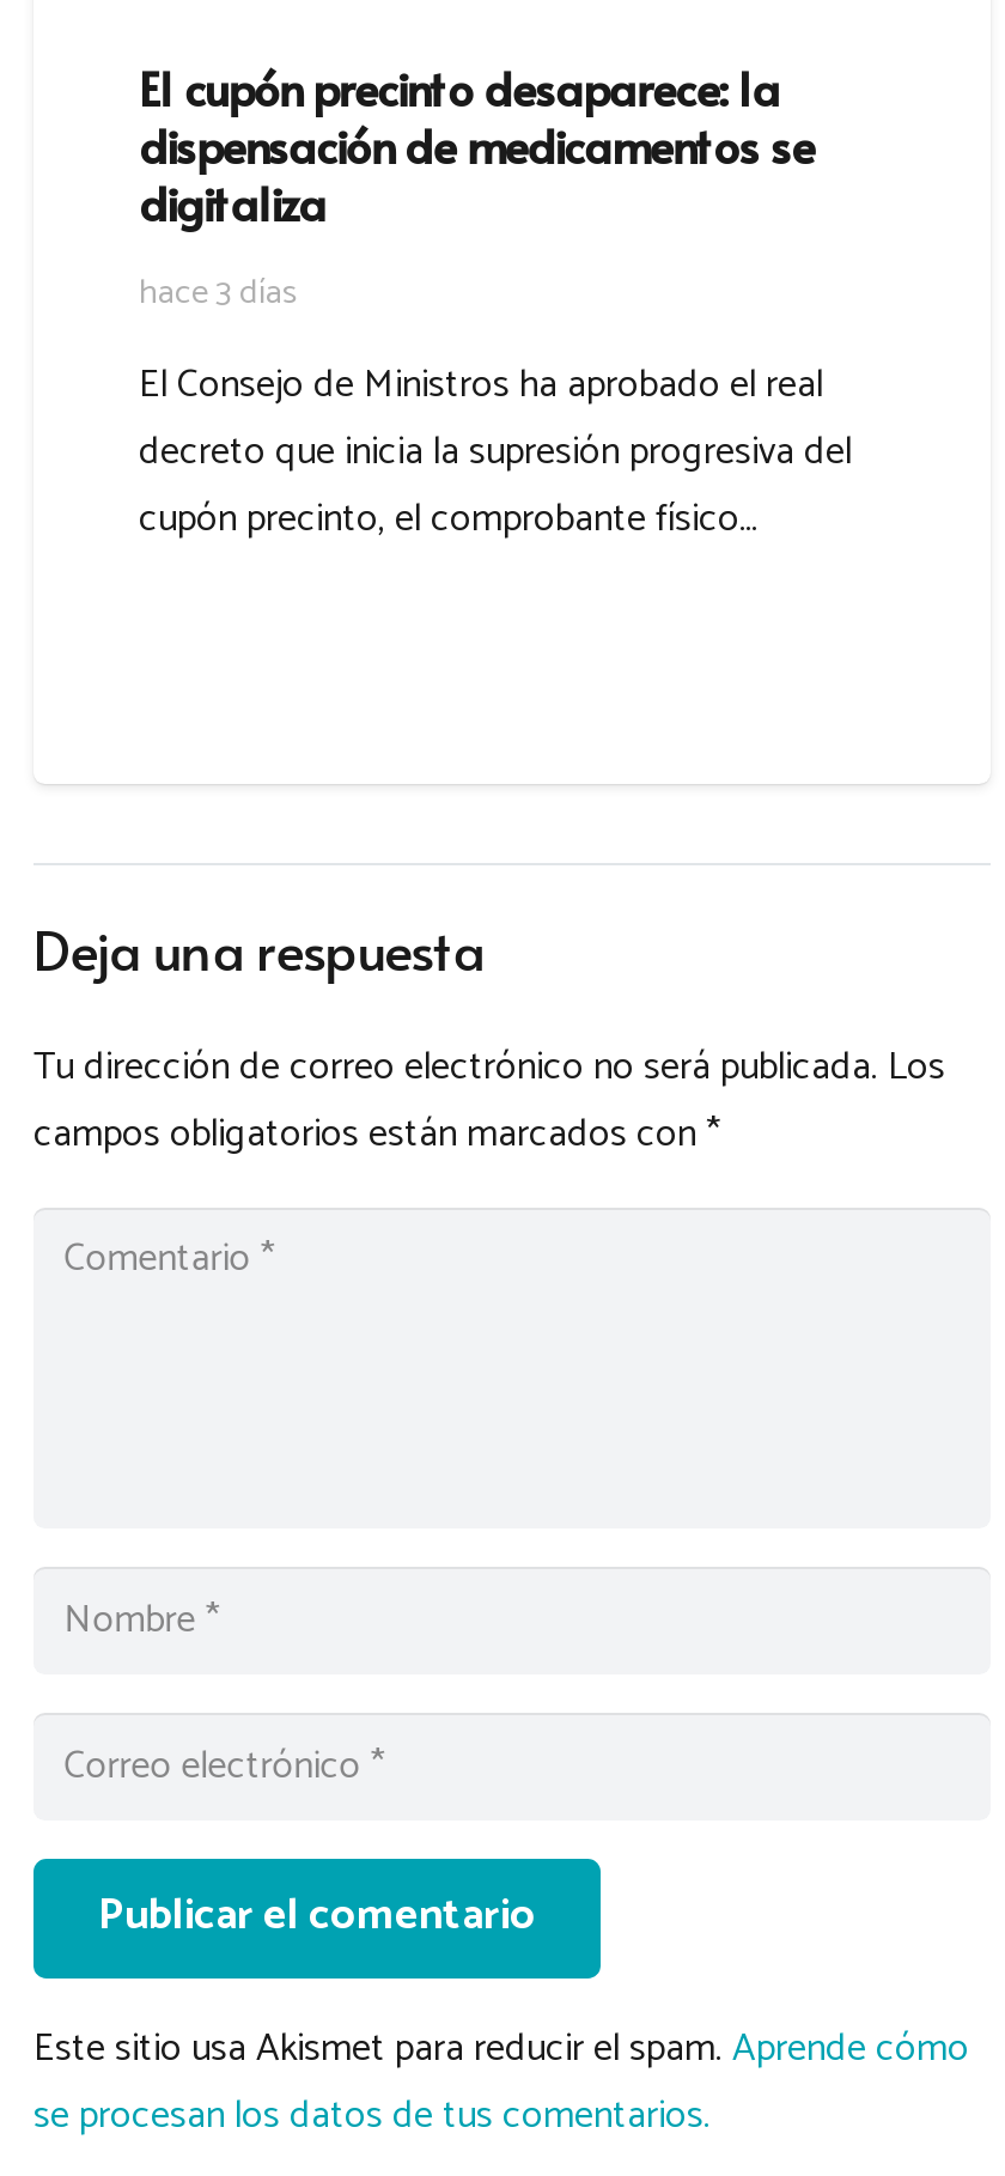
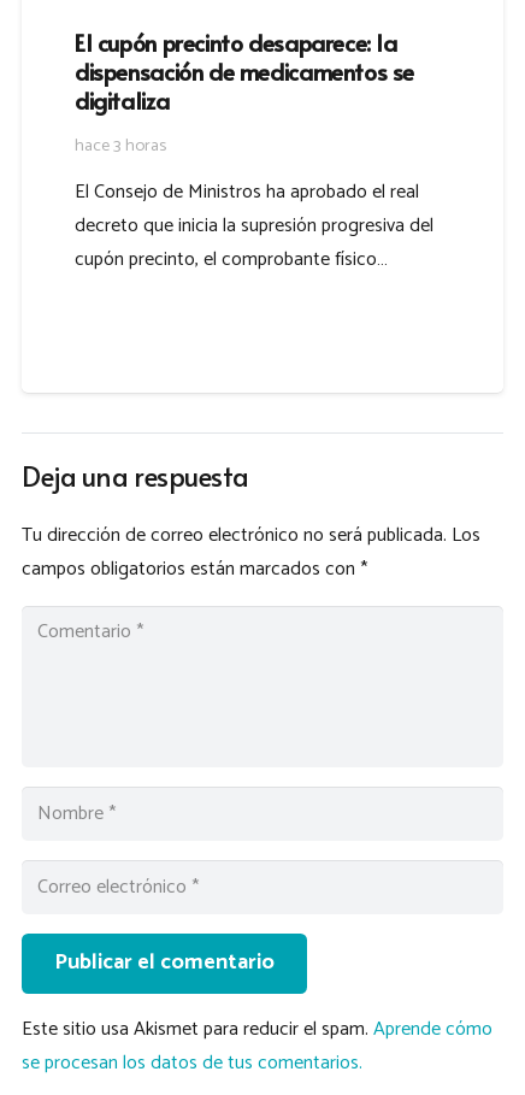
- hace 3 días
+ hace 3 horas
